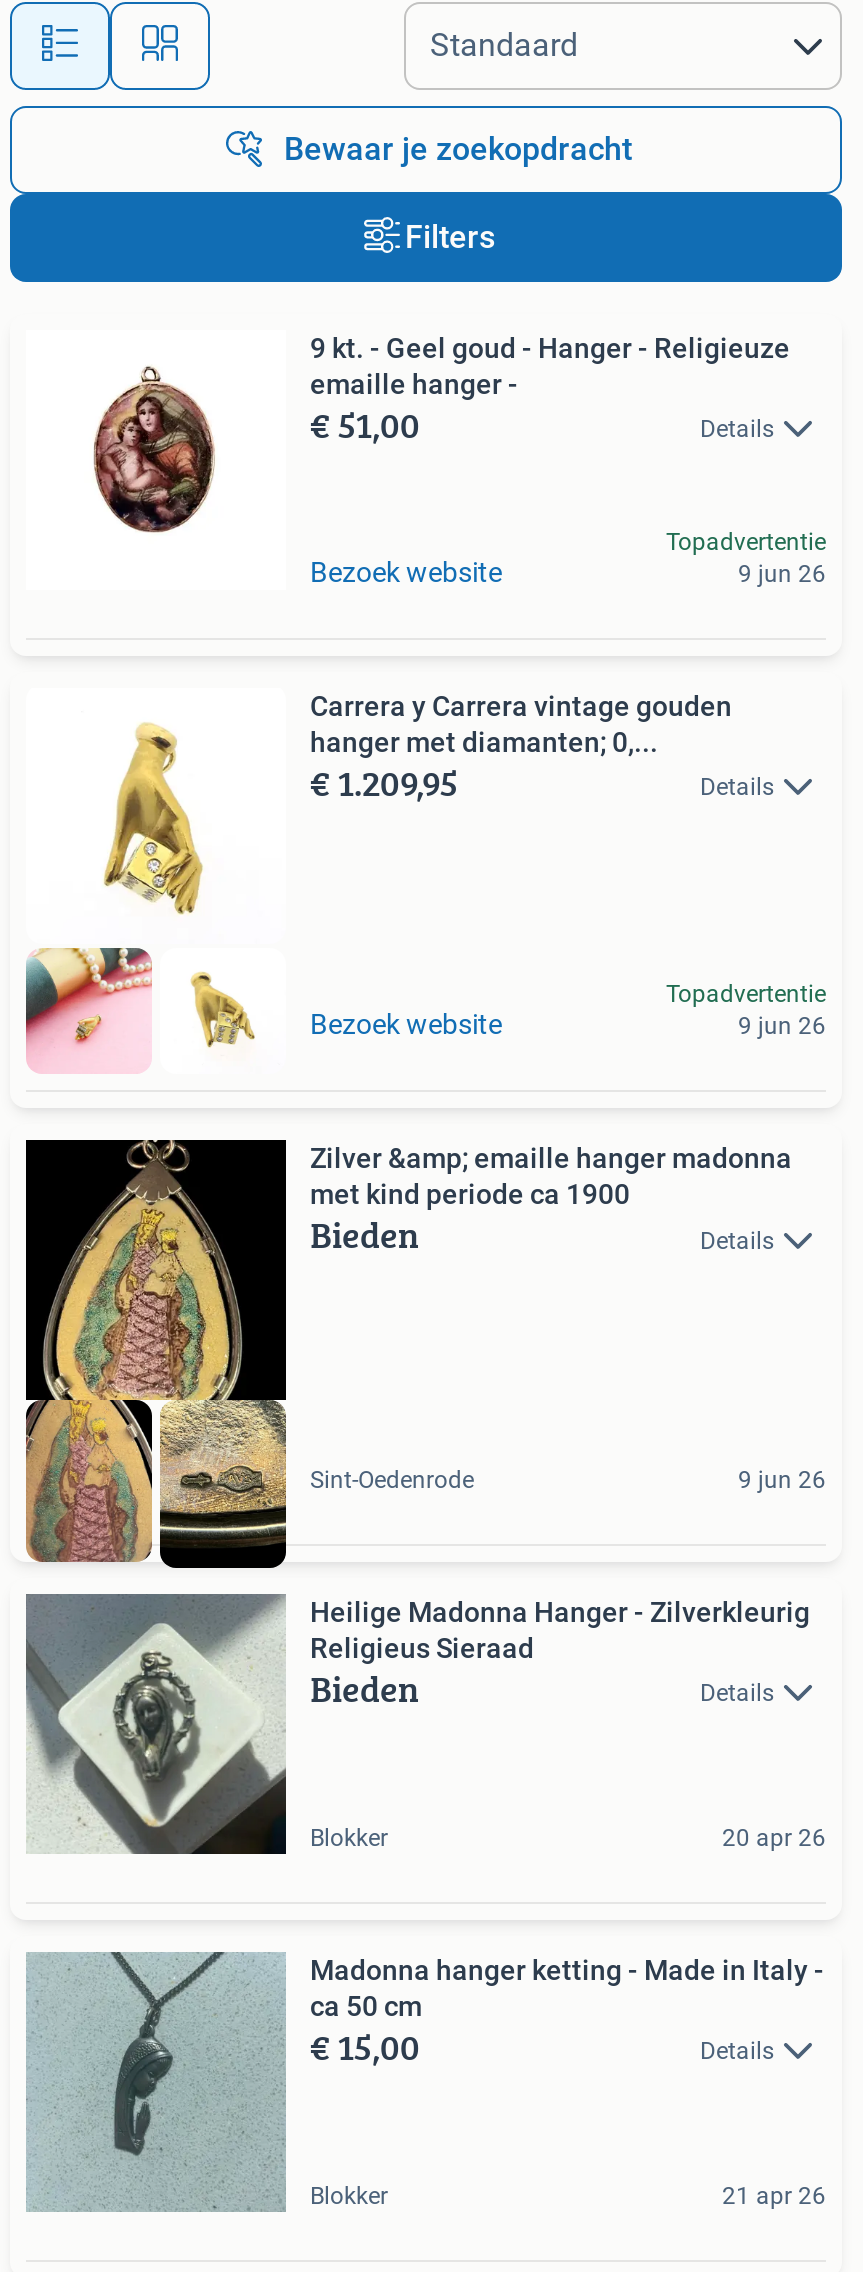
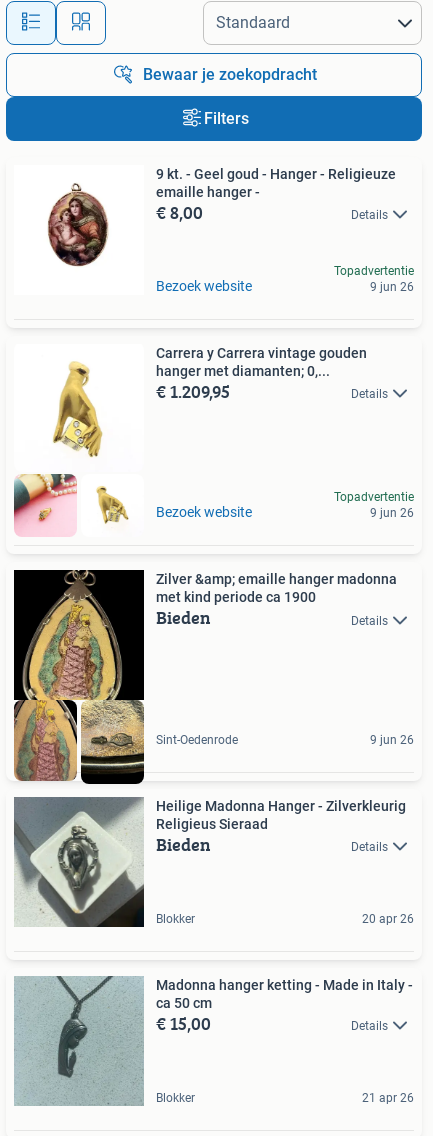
- € 51,00
+ € 8,00
